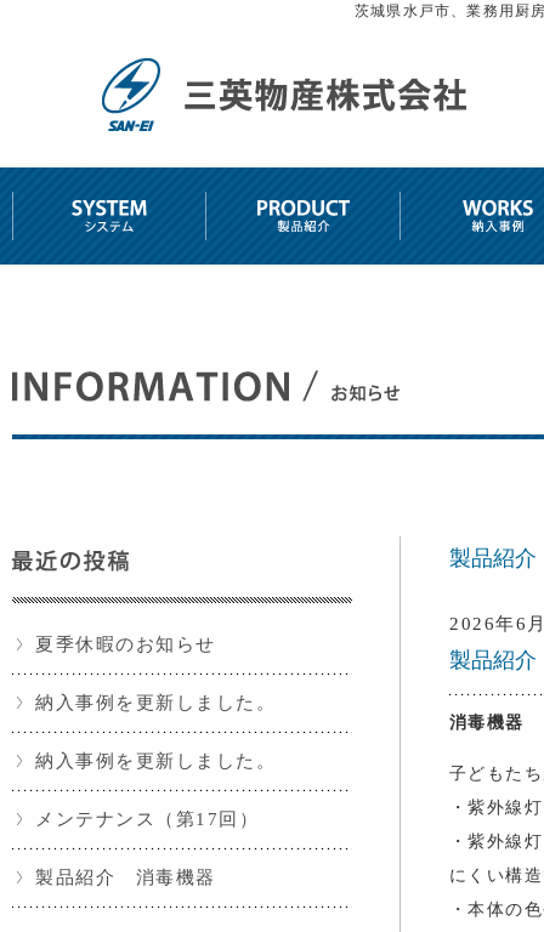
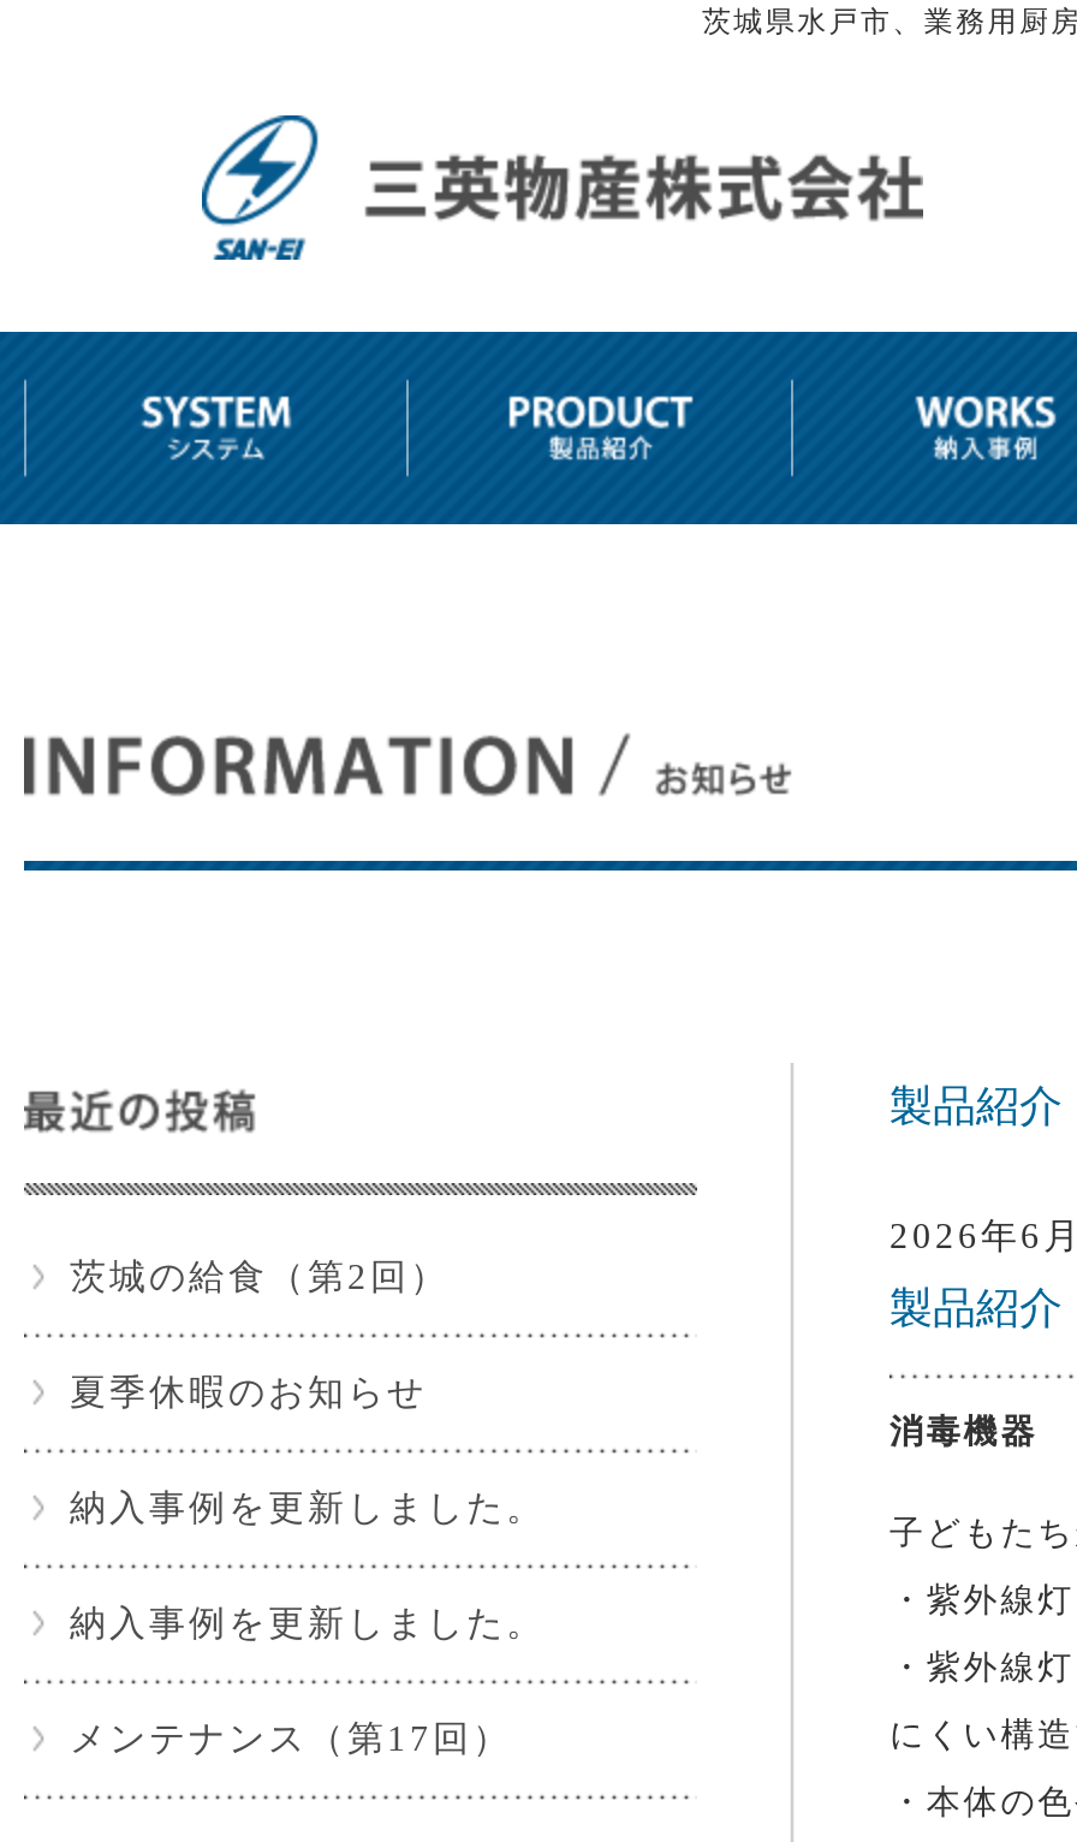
+ 茨城の給食（第2回）

moved down: 夏季休暇のお知らせ | 納入事例を更新しました。 | 納入事例を更新しました。 | メンテナンス（第17回）

- 製品紹介 消毒機器
